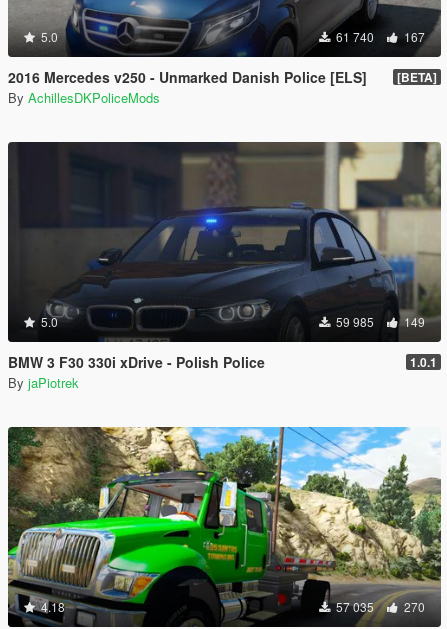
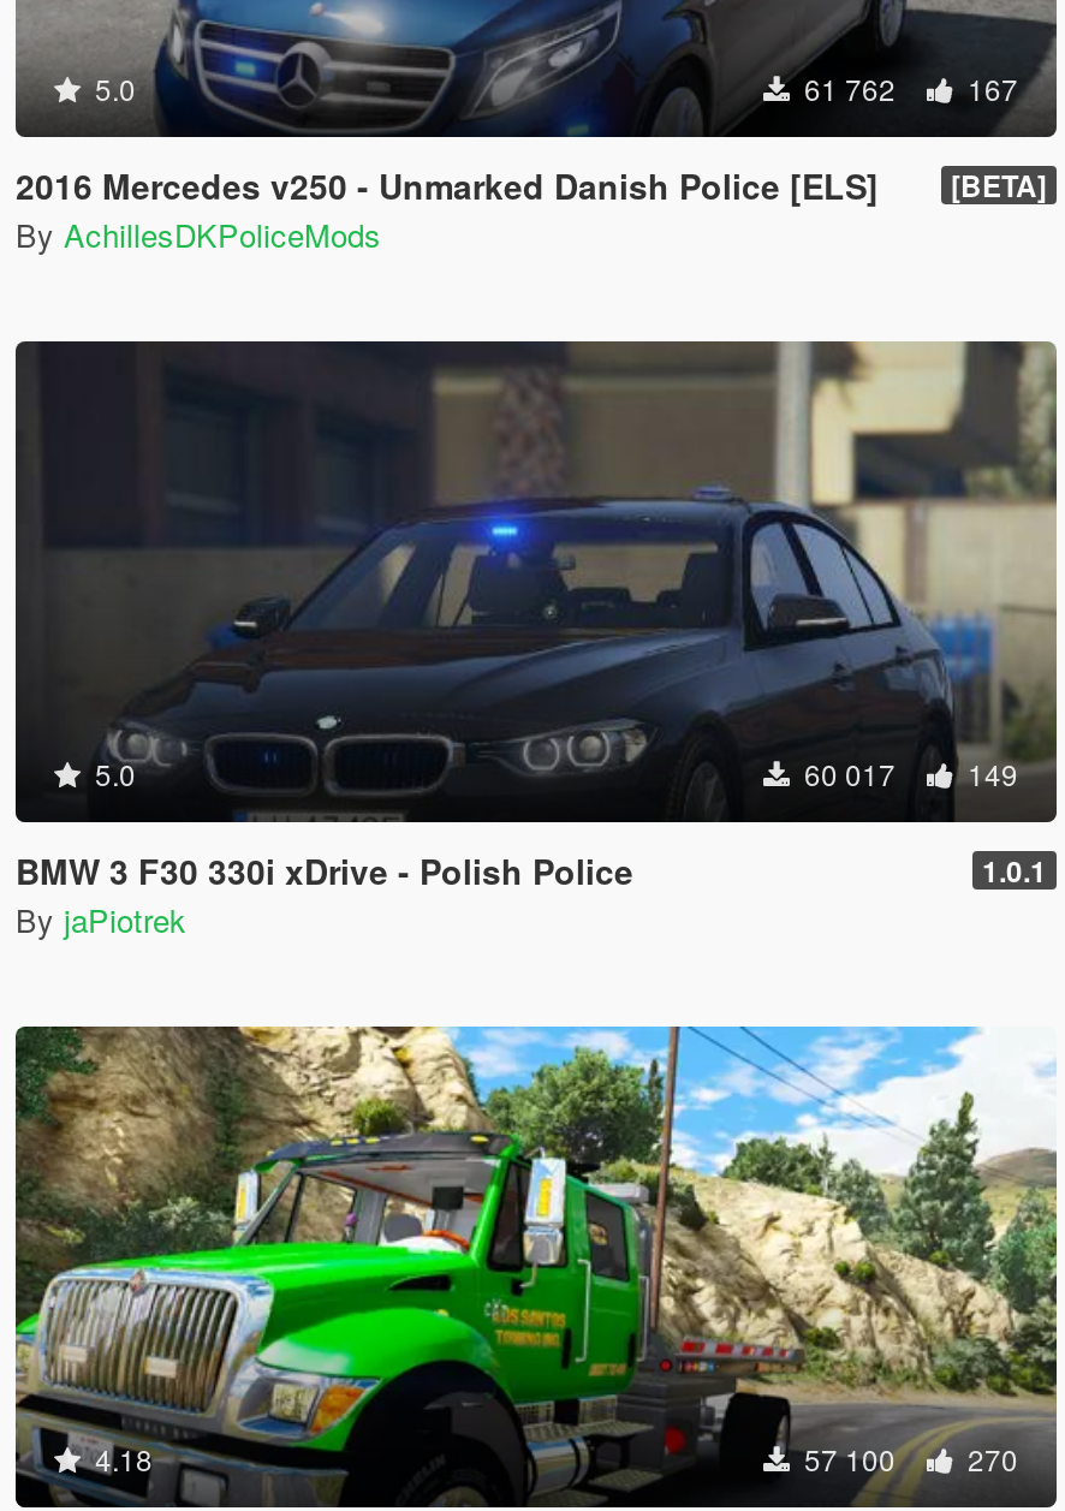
- 61 740 167
+ 61 762 167

- 59 985 149
+ 60 017 149

- 57 035 270
+ 57 100 270
